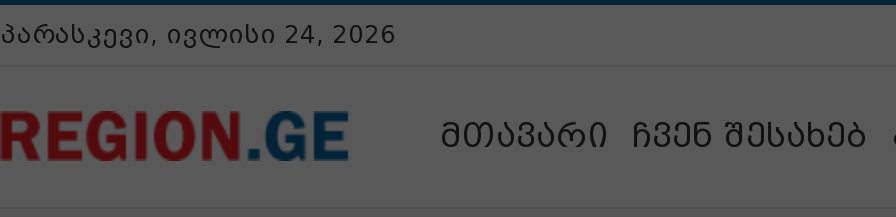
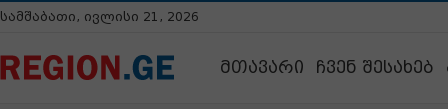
- პარასკევი, ივლისი 24, 2026
+ სამშაბათი, ივლისი 21, 2026
